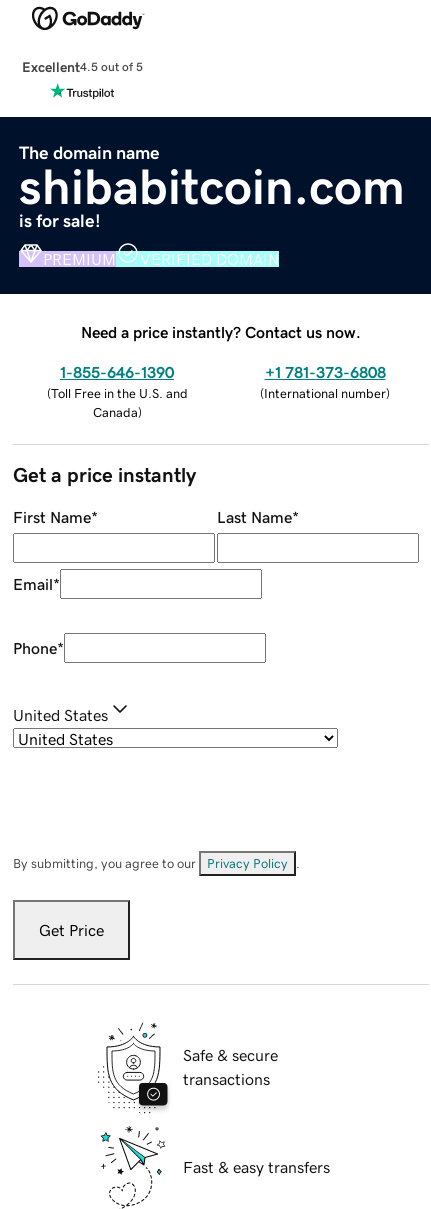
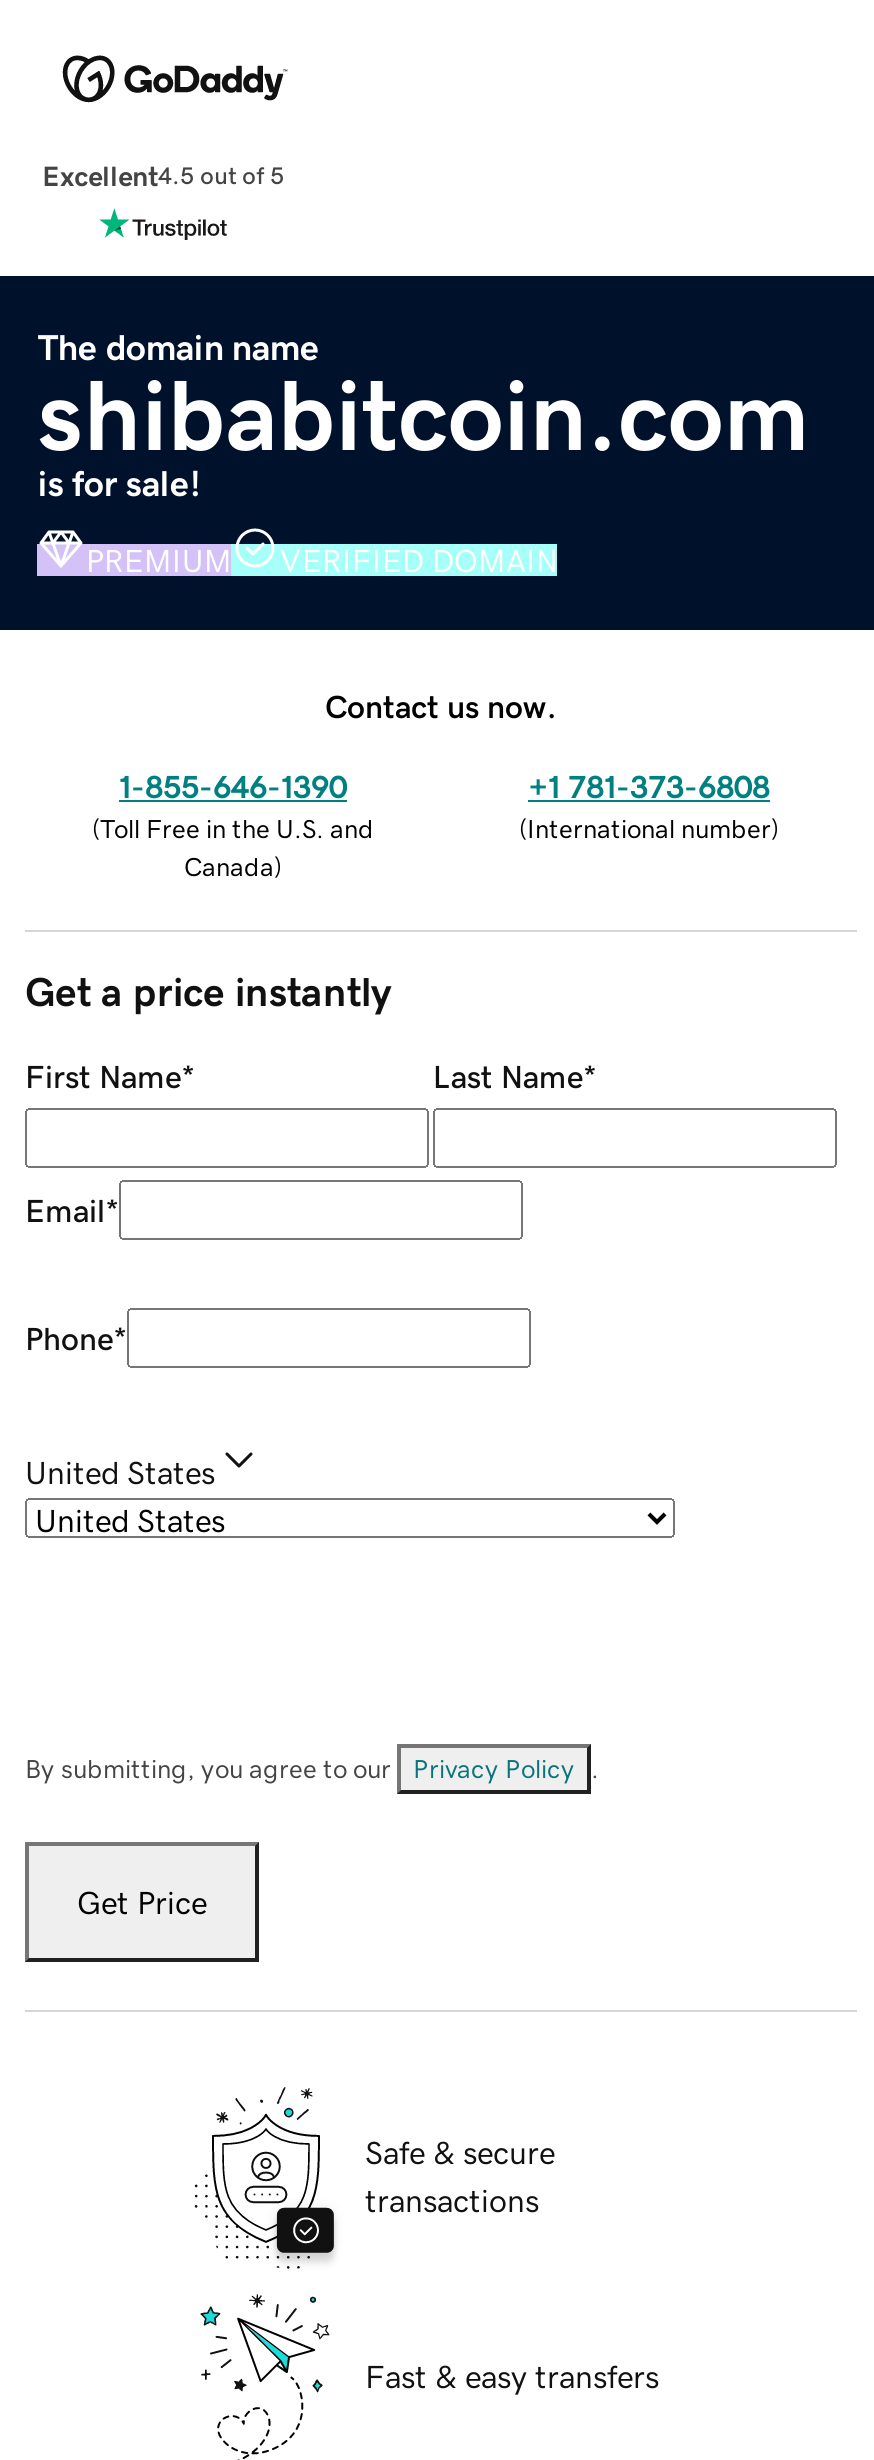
- Need a price instantly? Contact us now.
+ Contact us now.
